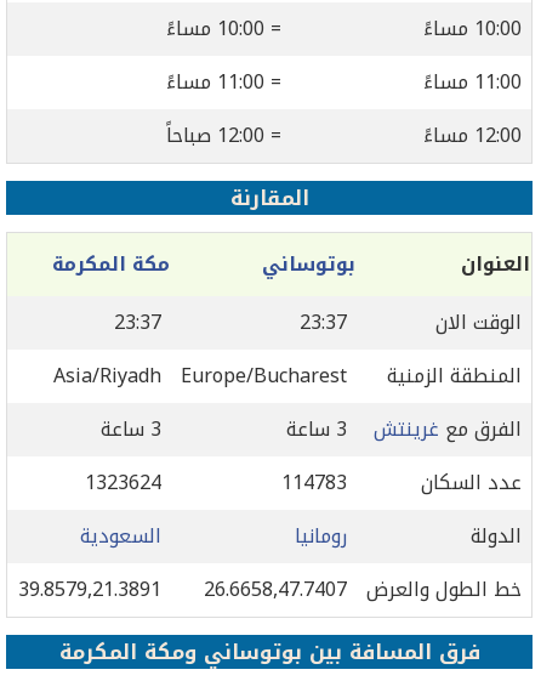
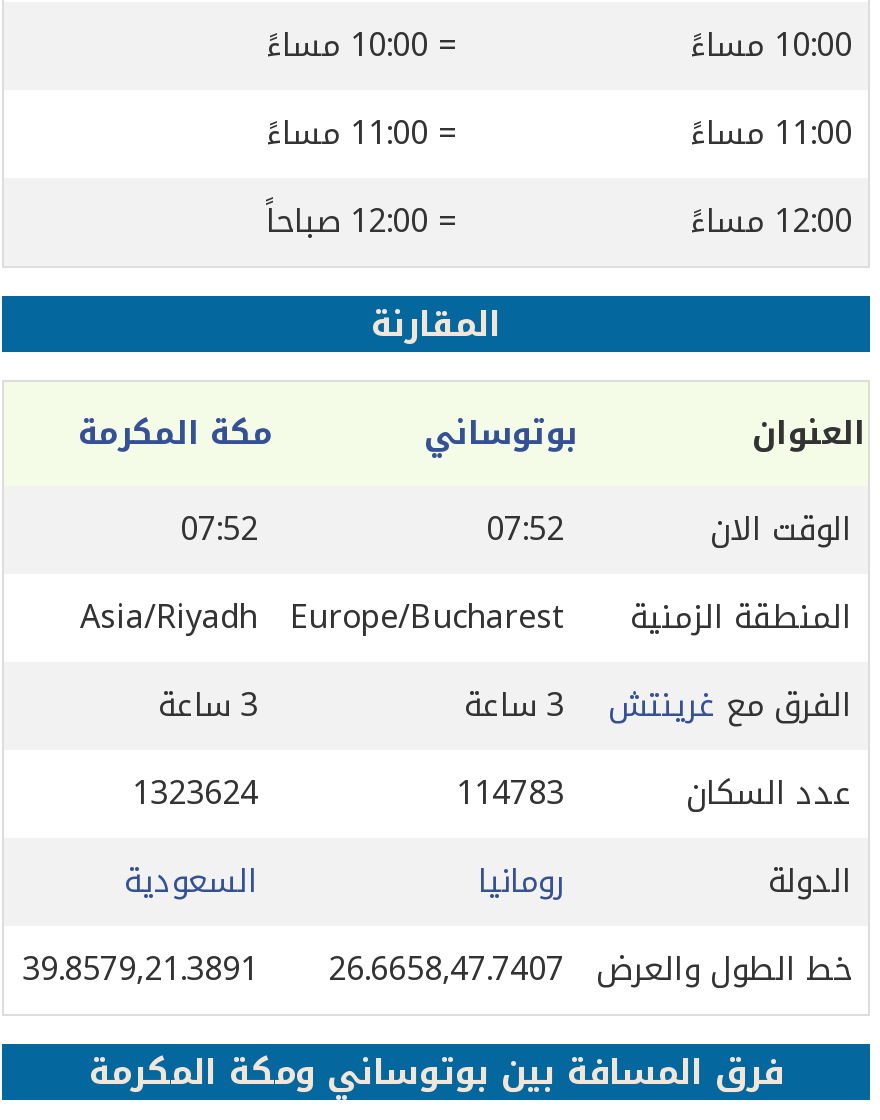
- 23:37
+ 07:52

- 23:37
+ 07:52
